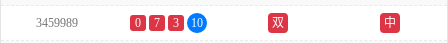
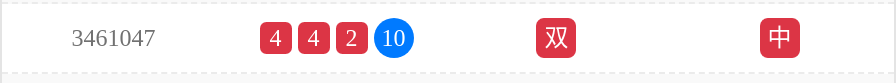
- 3459989
+ 3461047

- 0
+ 4

- 7
+ 4

- 3
+ 2
